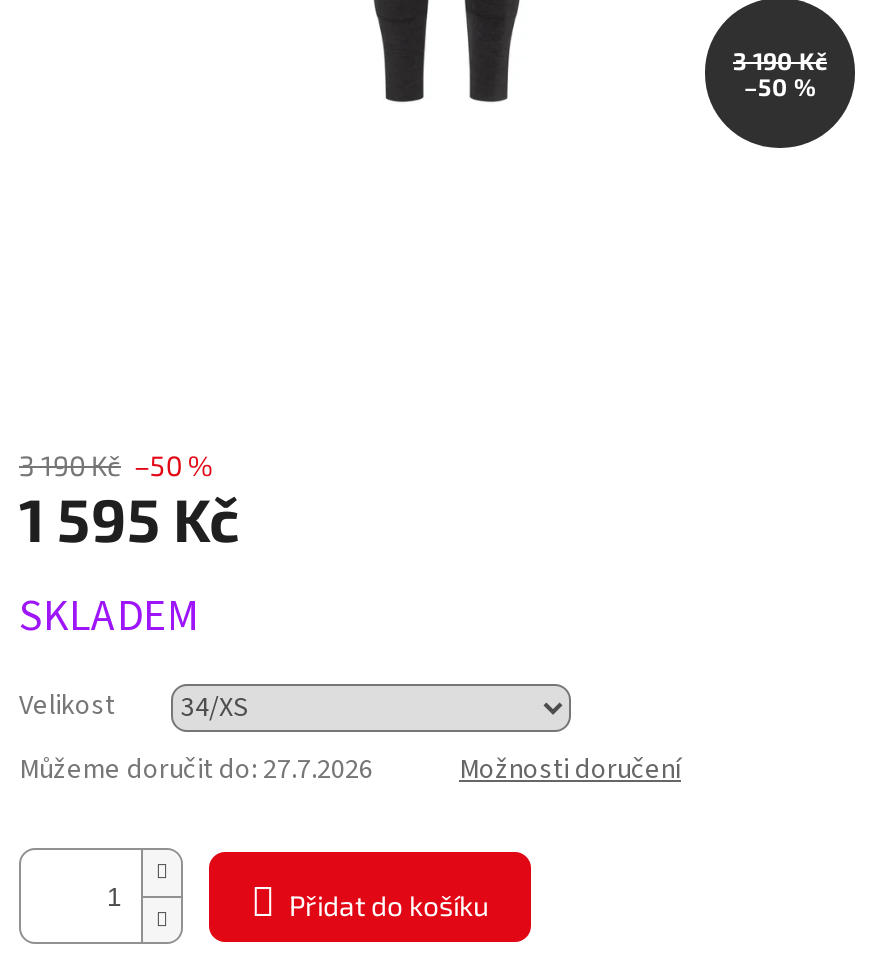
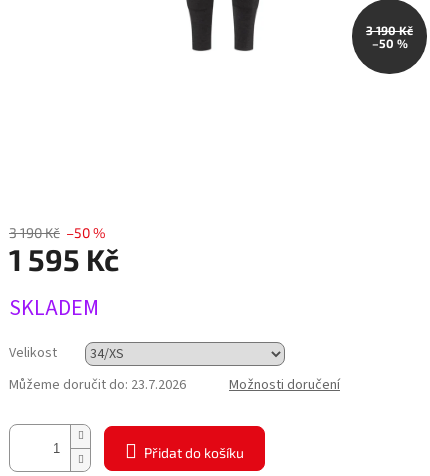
- Můžeme doručit do: 27.7.2026
+ Můžeme doručit do: 23.7.2026
